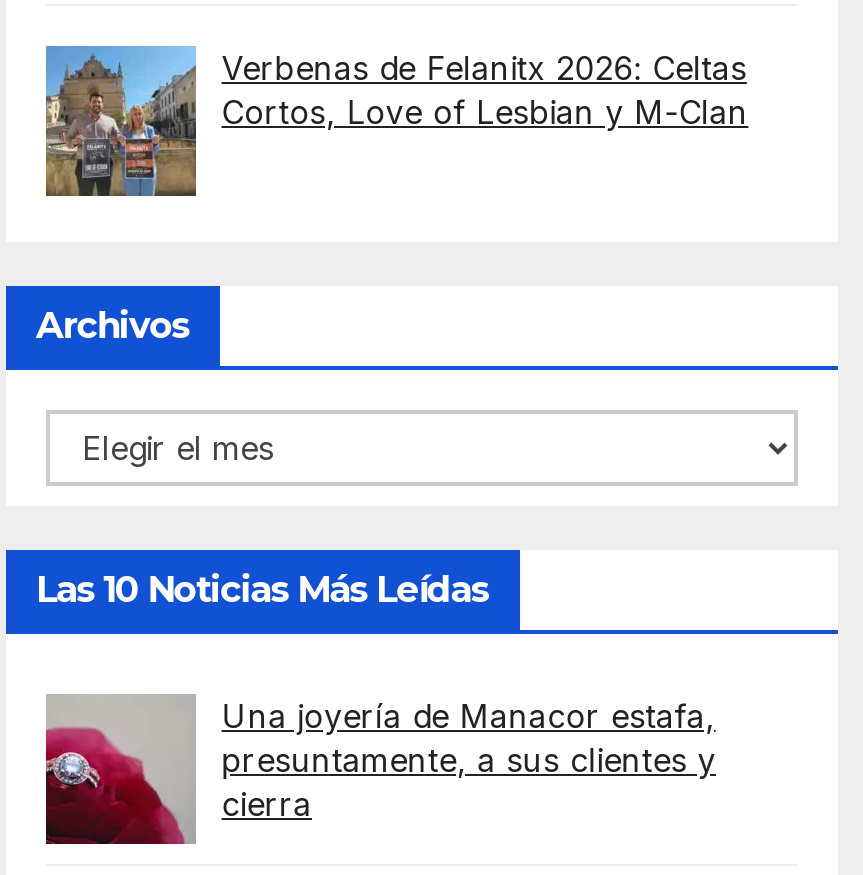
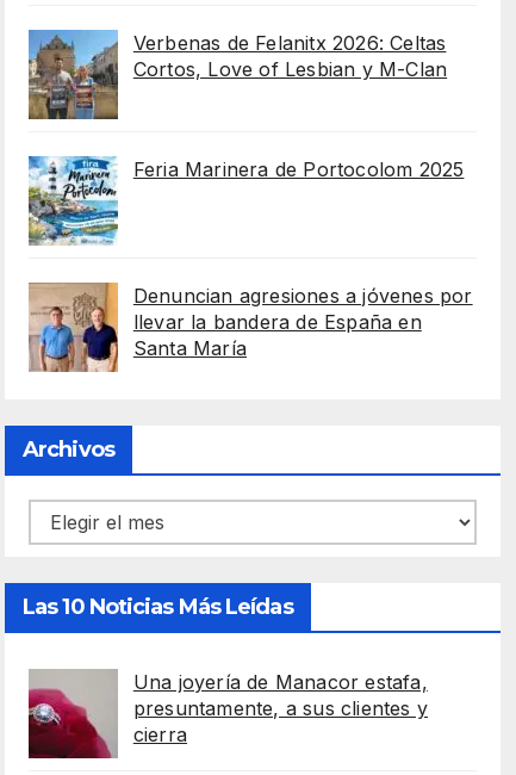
+ [image]
+ Feria Marinera de Portocolom 2025

+ [image]
+ Denuncian agresiones a jóvenes por
+ llevar la bandera de España en
+ Santa María
